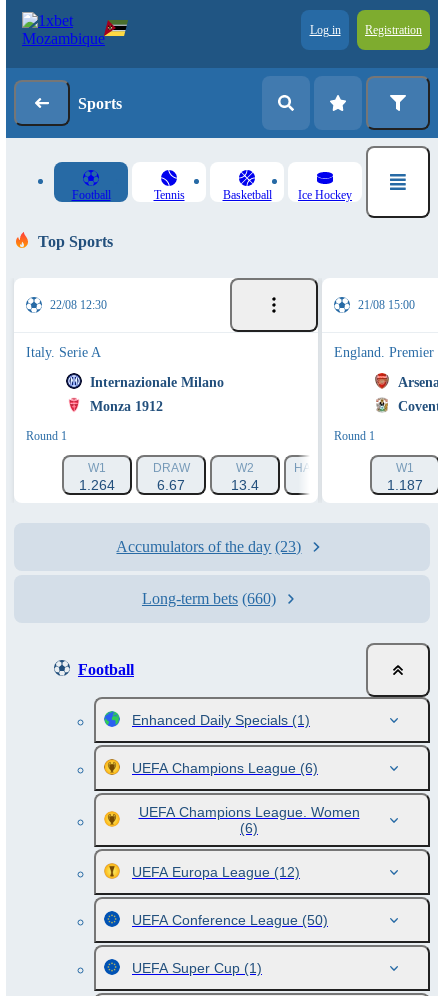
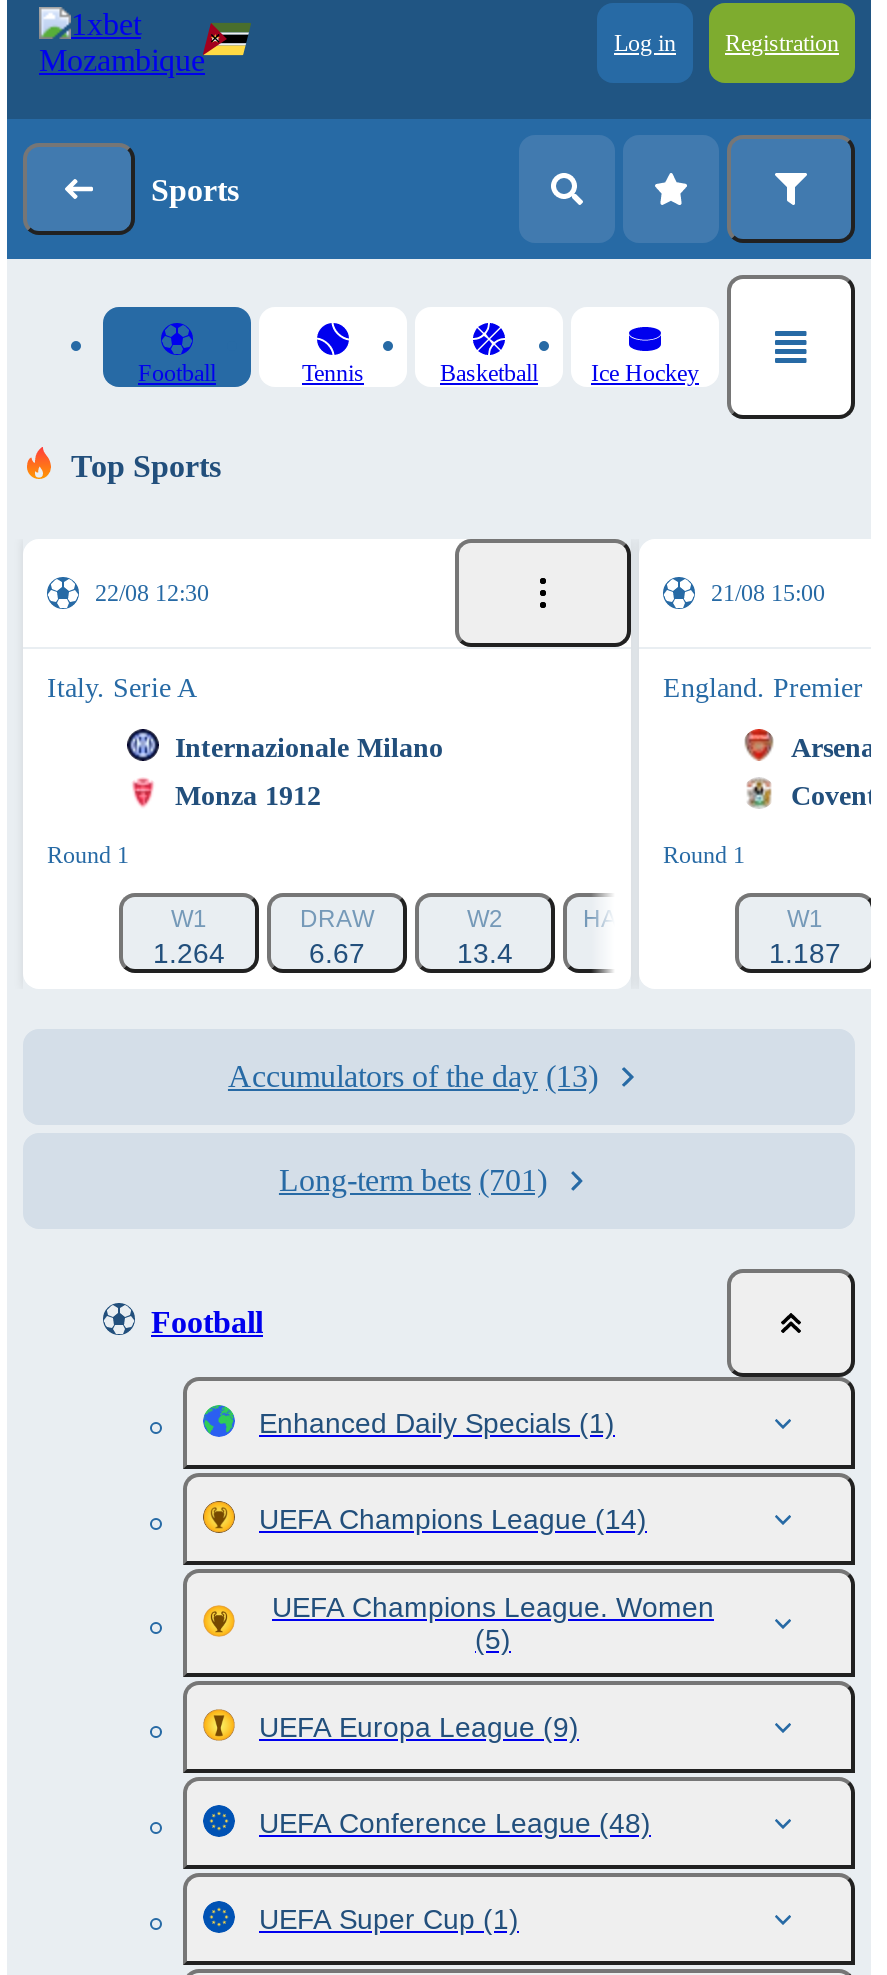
- Accumulators of the day (23)
+ Accumulators of the day (13)

- Long-term bets (660)
+ Long-term bets (701)

- UEFA Champions League (6)
+ UEFA Champions League (14)

- (6)
+ (5)

- UEFA Europa League (12)
+ UEFA Europa League (9)

- UEFA Conference League (50)
+ UEFA Conference League (48)
